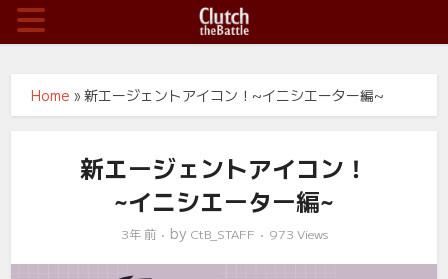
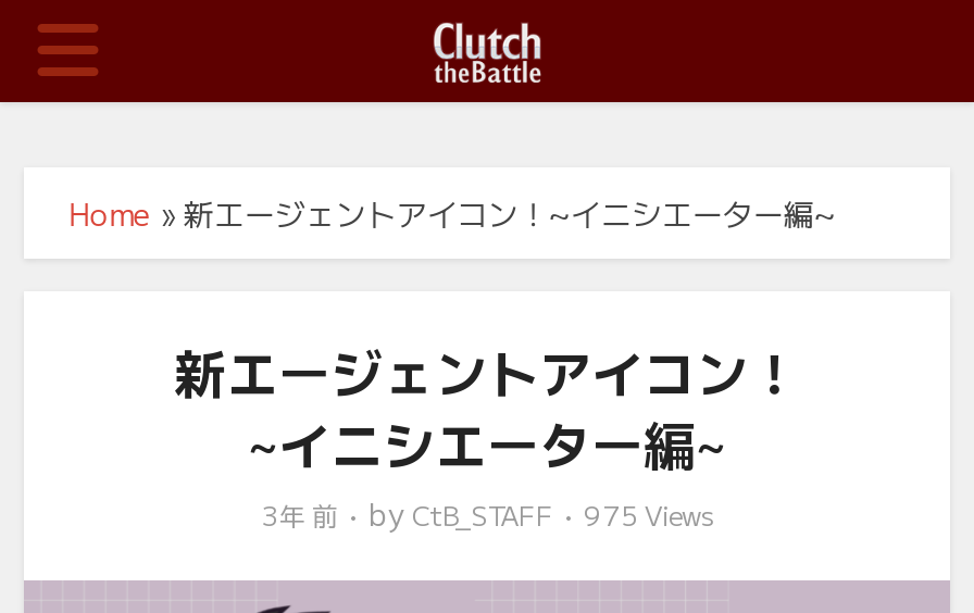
- 3年 前 by CtB_STAFF 973 Views
+ 3年 前 by CtB_STAFF 975 Views
